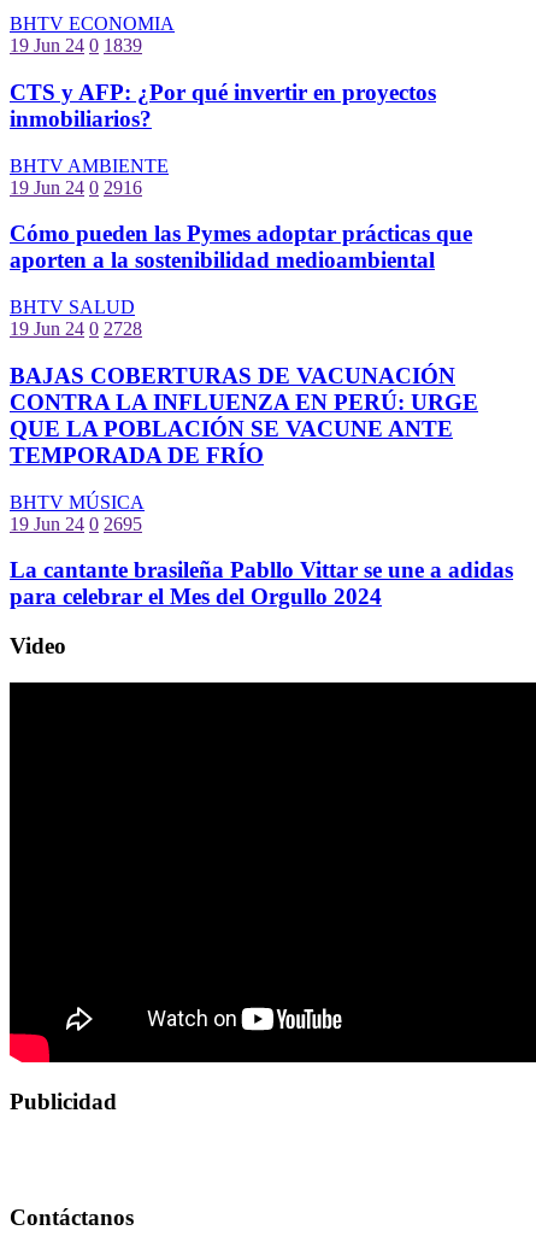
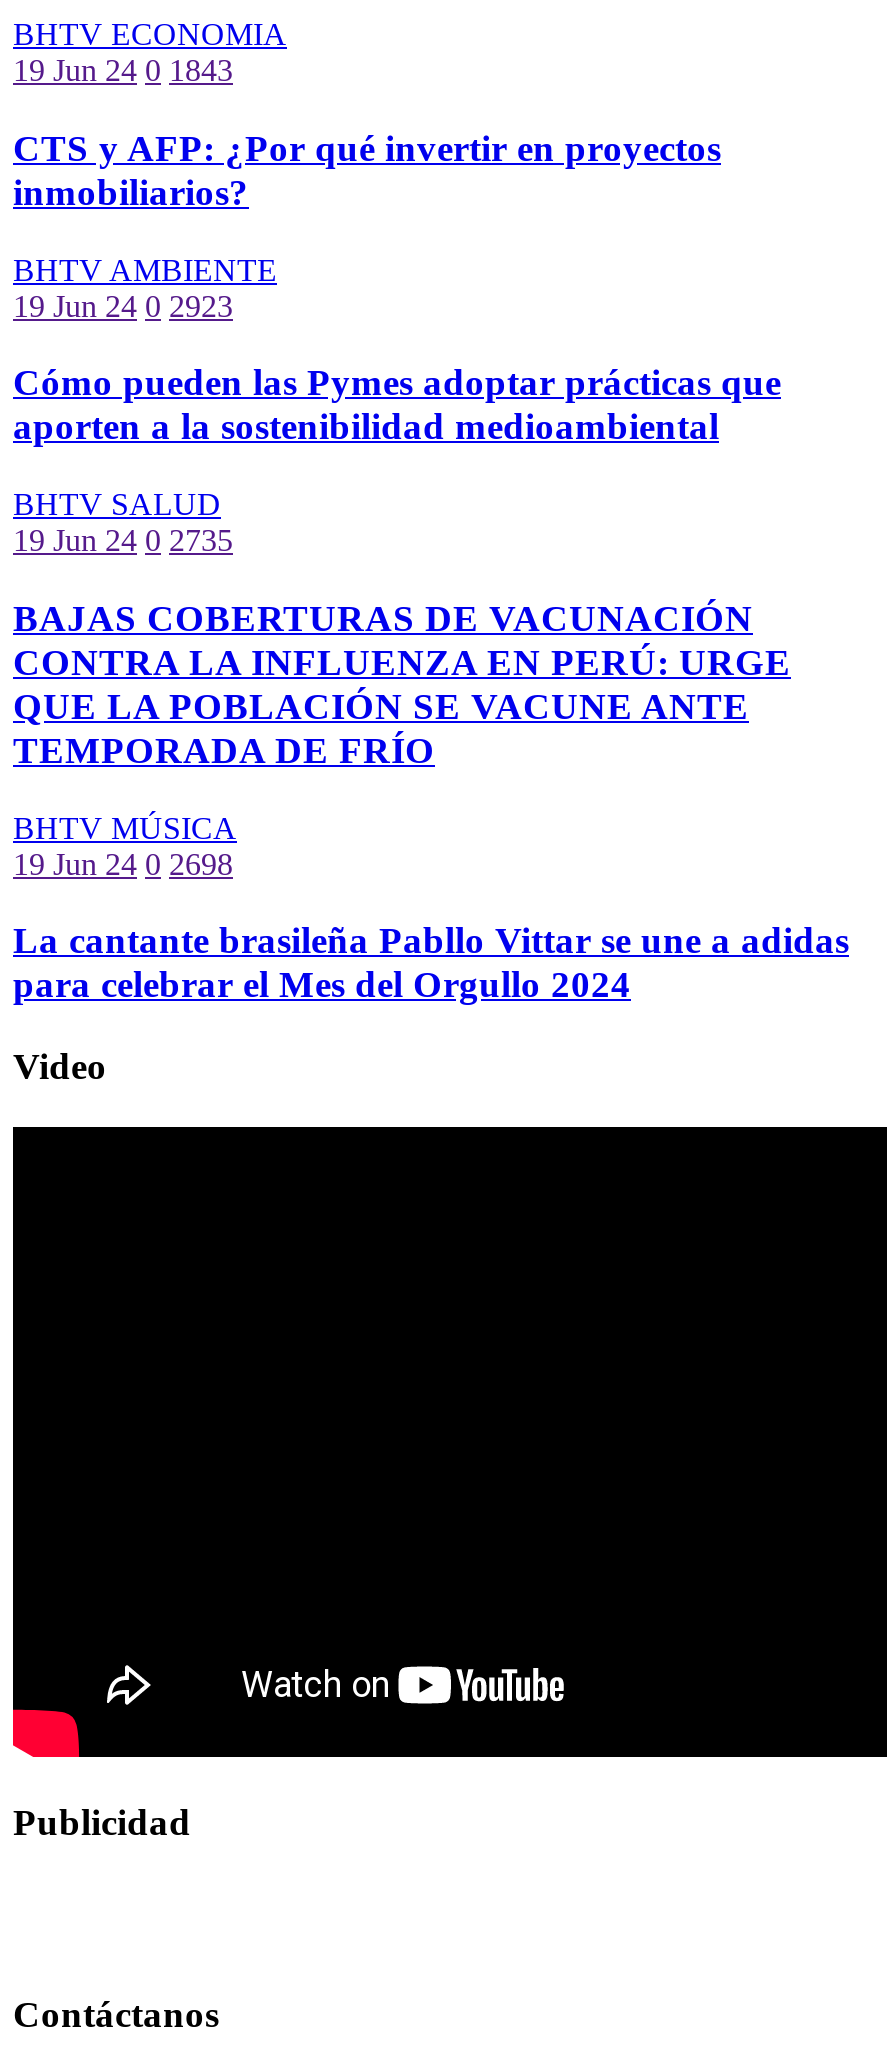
- 19 Jun 24 0 1839
+ 19 Jun 24 0 1843

- 19 Jun 24 0 2916
+ 19 Jun 24 0 2923

- 19 Jun 24 0 2728
+ 19 Jun 24 0 2735

- 19 Jun 24 0 2695
+ 19 Jun 24 0 2698
